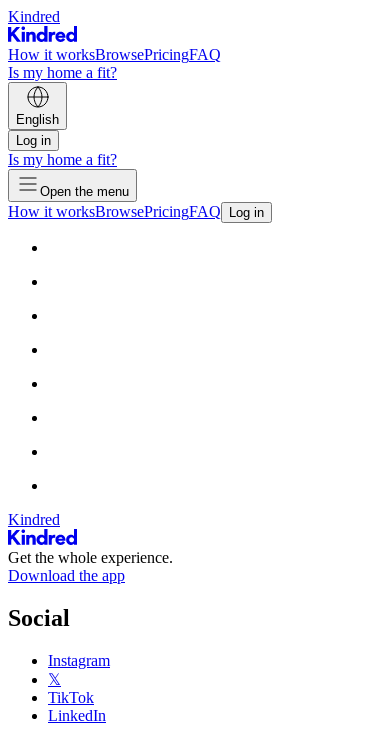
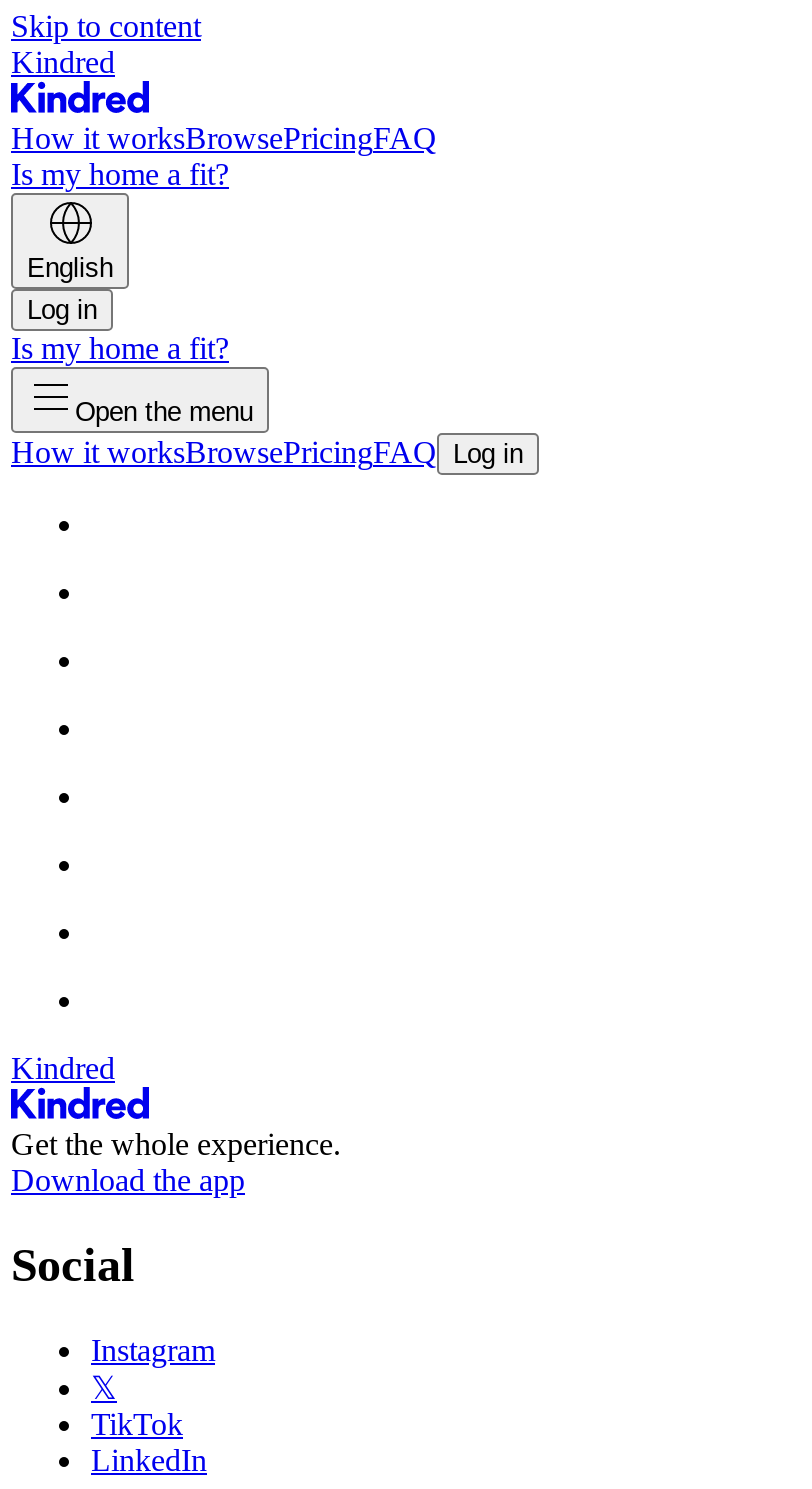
+ Skip to content
